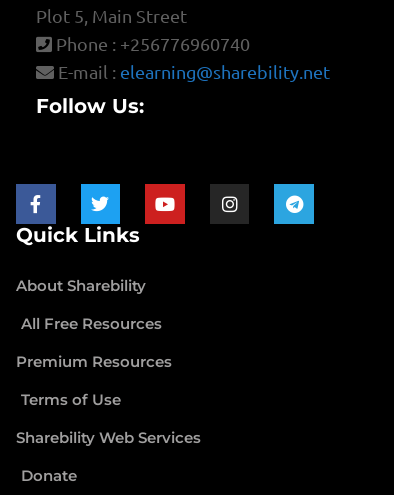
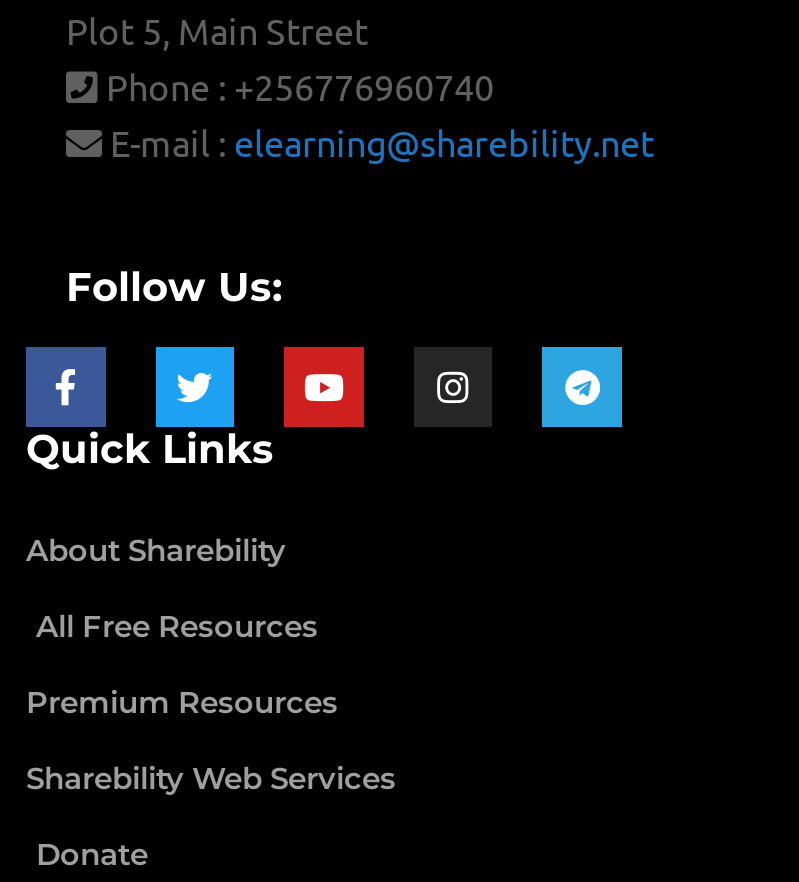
moved down: Follow Us:

- Terms of Use
